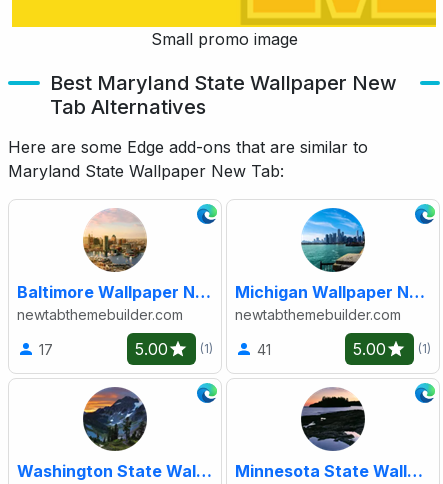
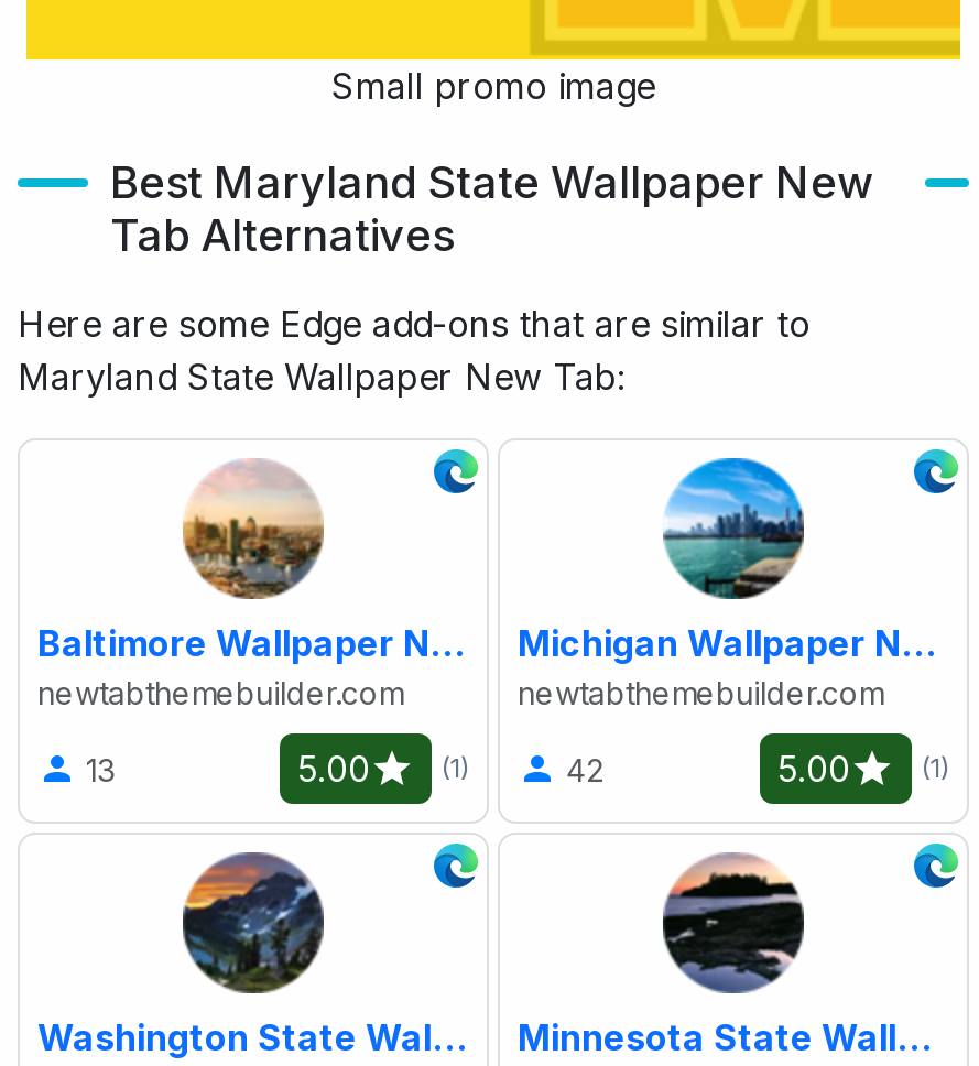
- 17
+ 13

- 41
+ 42
